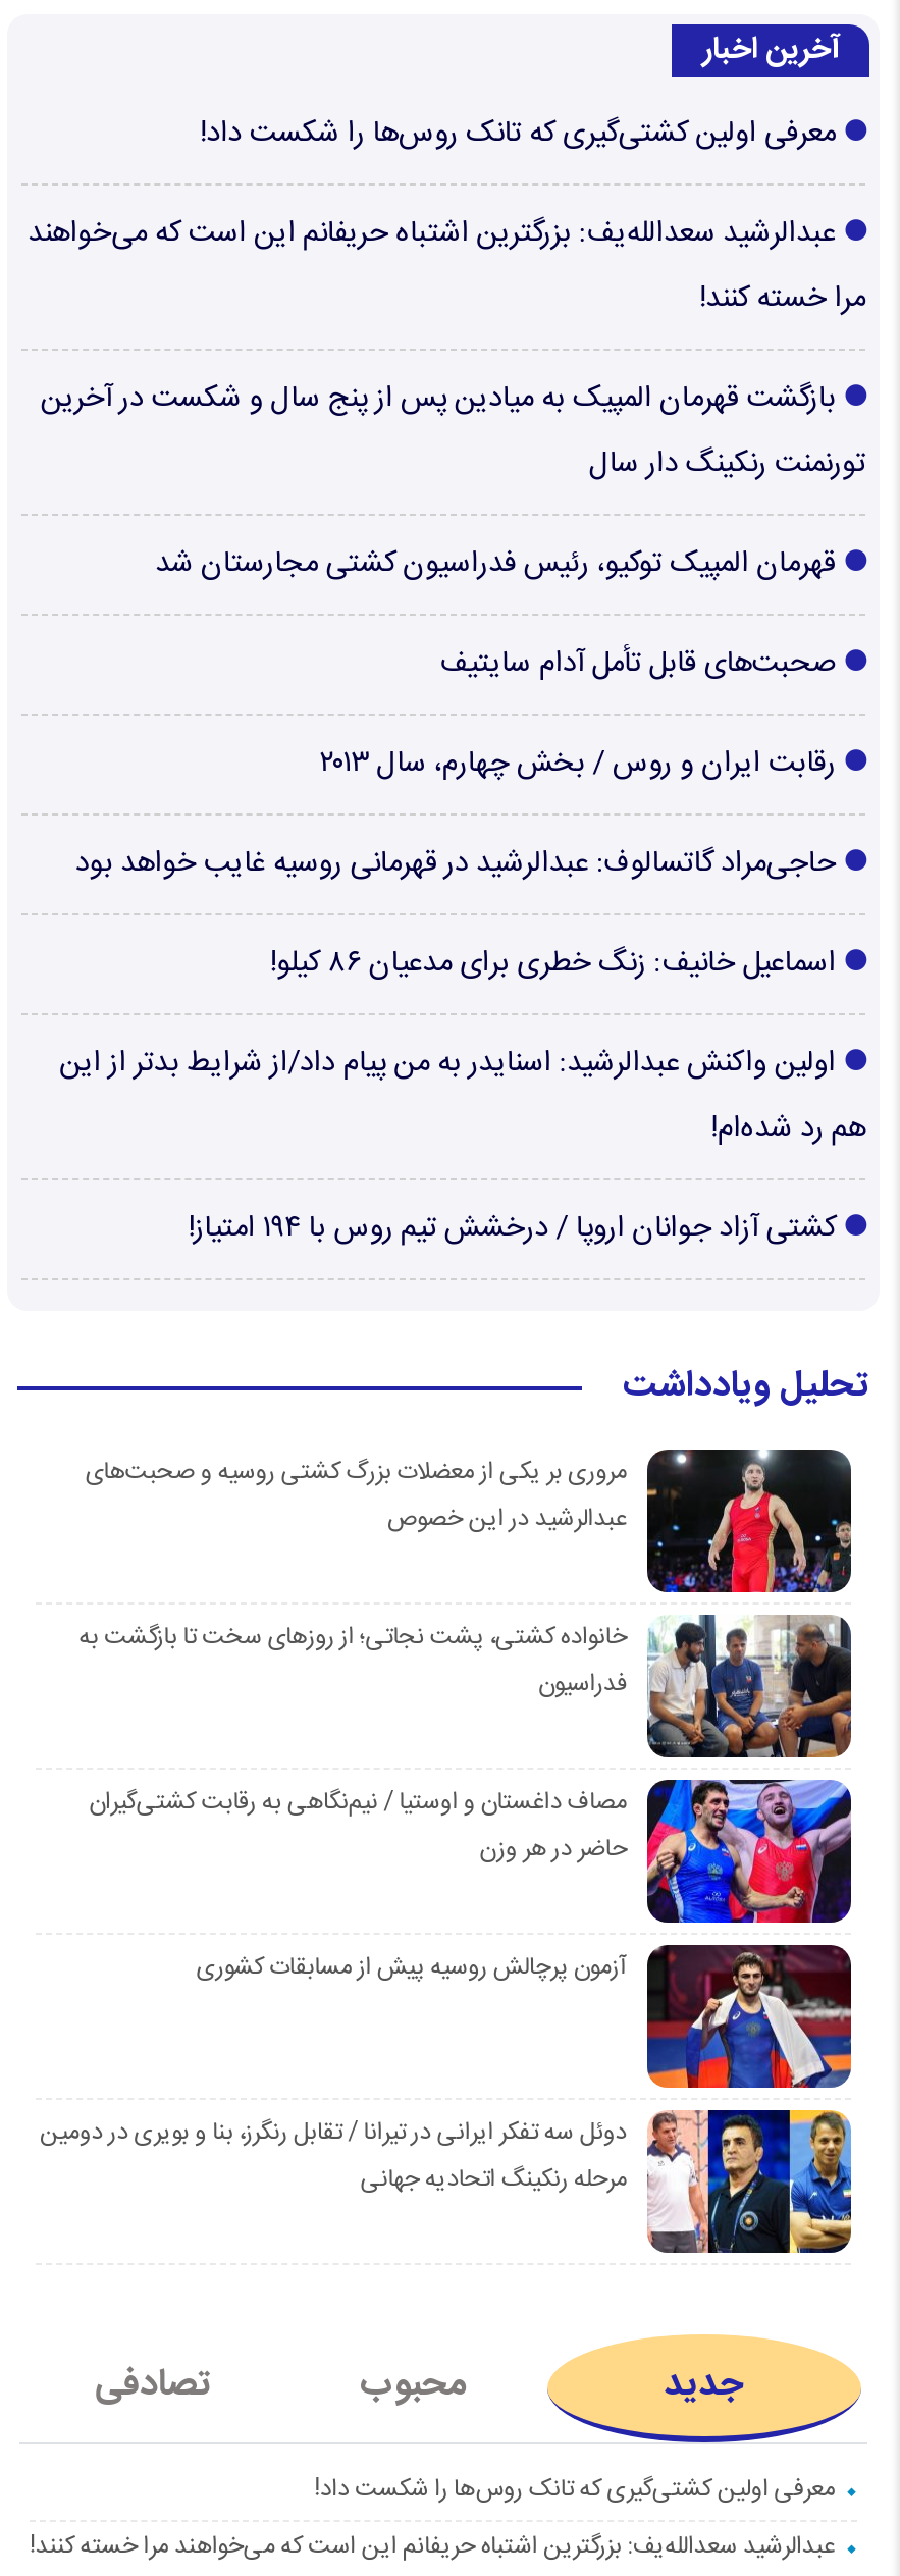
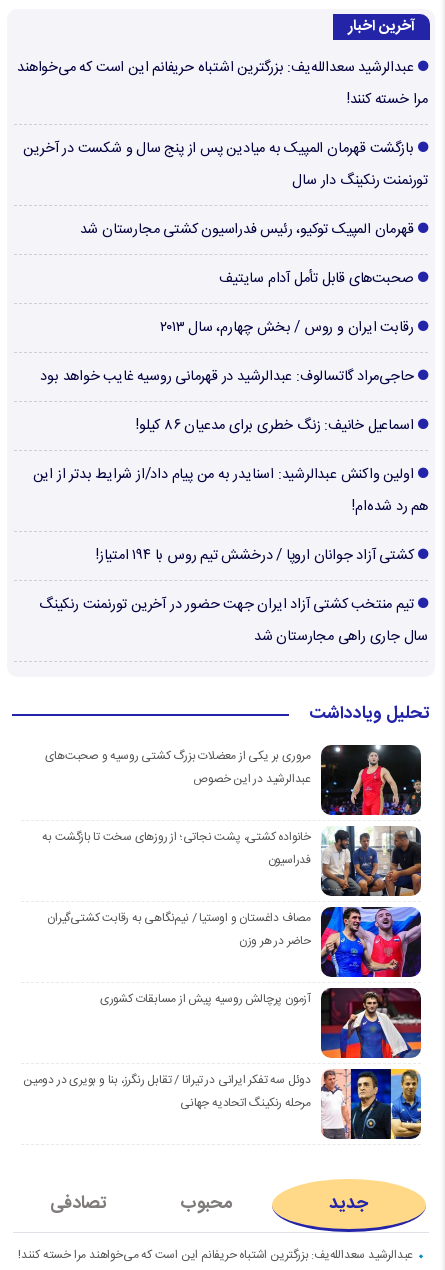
- معرفی اولین کشتی‌گیری که تانک روس‌ها را شکست داد!

moved up: عبدالرشید سعدالله‌یف: بزرگترین اشتباه حریفانم این است که می‌خواهند | مرا خسته کنند! | بازگشت قهرمان المپیک به میادین پس از پنج سال و شکست در آخرین | ... | اولین واکنش عبدالرشید: اسنایدر به من پیام داد/از شرایط بدتر از این | هم رد شده‌ام!

+ تیم منتخب کشتی آزاد ایران جهت حضور در آخرین تورنمنت رنکینگ
+ سال جاری راهی مجارستان شد

moved down: [image] | تحلیل ویادداشت | مروری بر یکی از معضلات بزرگ کشتی روسیه و صحبت‌های | ... | محبوب | تصادفی

- معرفی اولین کشتی‌گیری که تانک روس‌ها را شکست داد!
